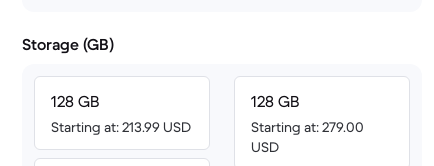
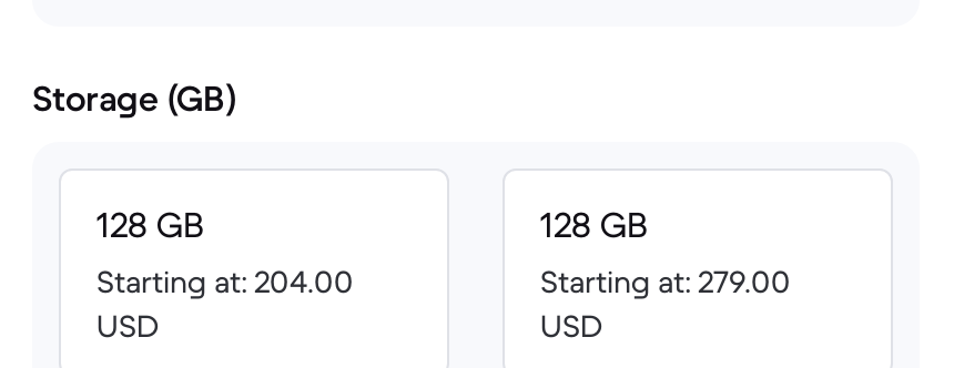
- Starting at: 213.99 USD
+ Starting at: 204.00
+ USD
